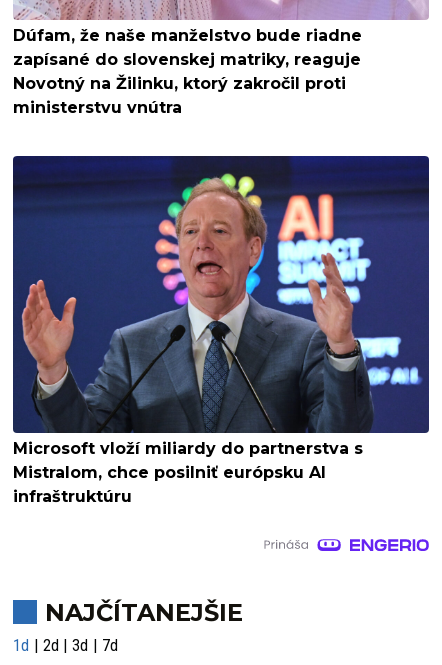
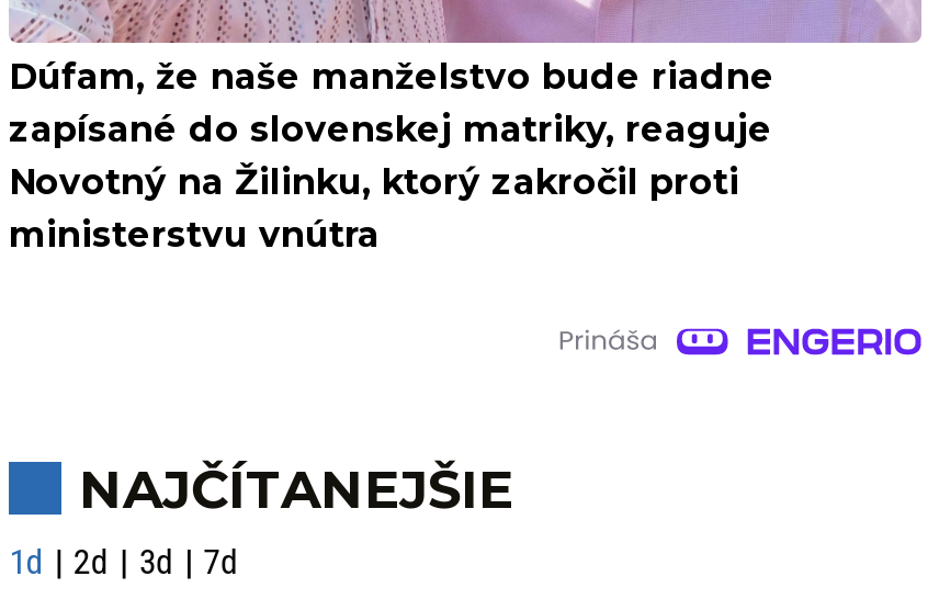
- [image]
- Microsoft vloží miliardy do partnerstva s
- Mistralom, chce posilniť európsku AI
- infraštruktúru
